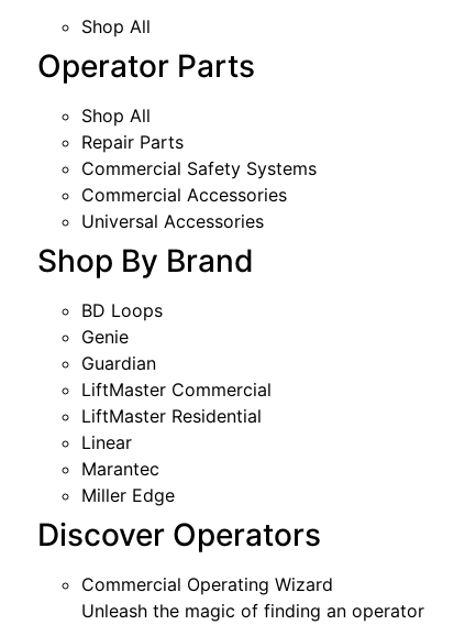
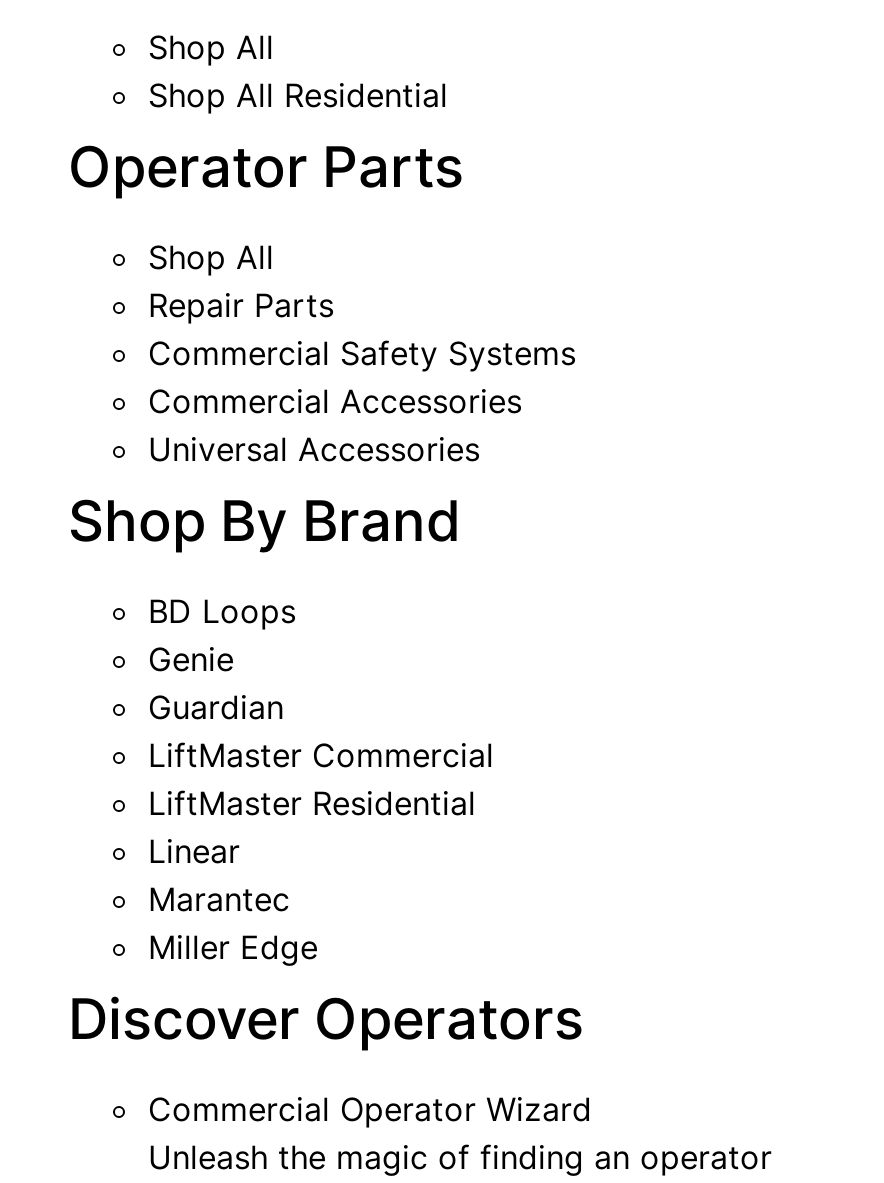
+ Shop All Residential

- Commercial Operating Wizard
+ Commercial Operator Wizard
